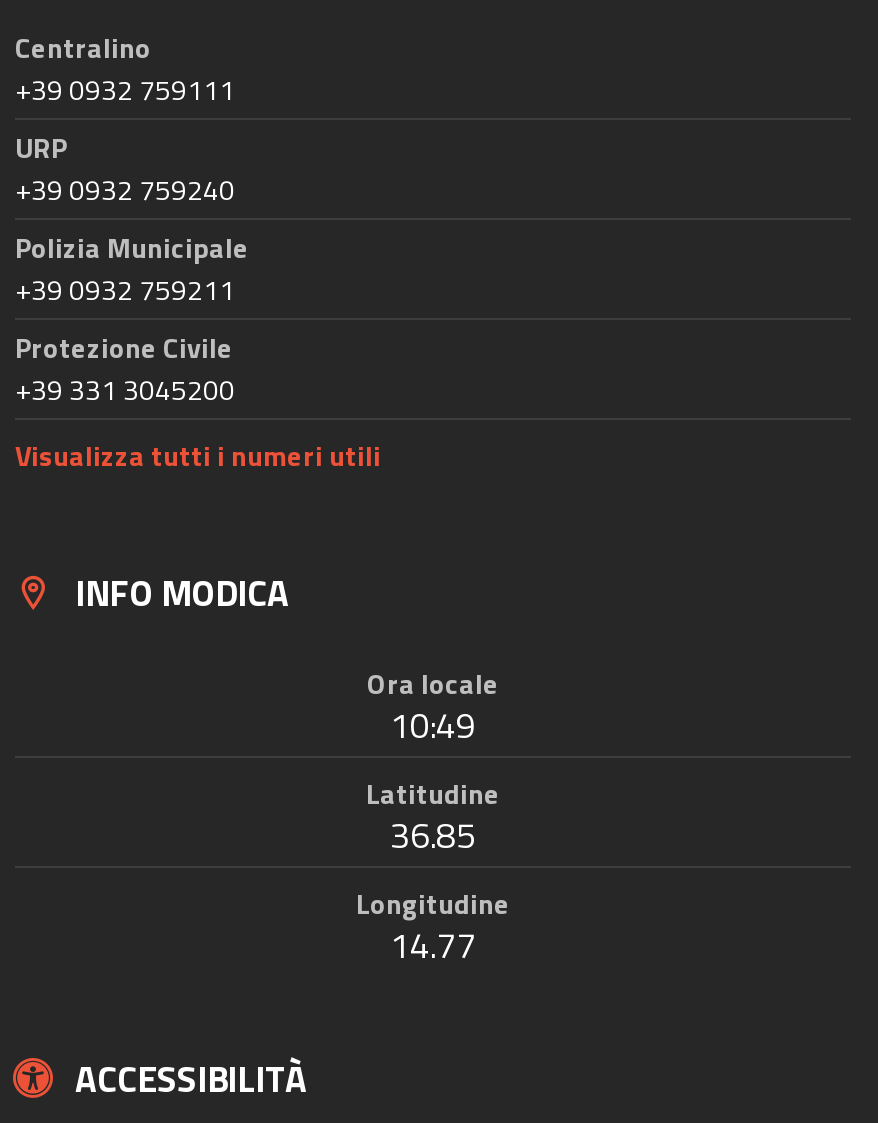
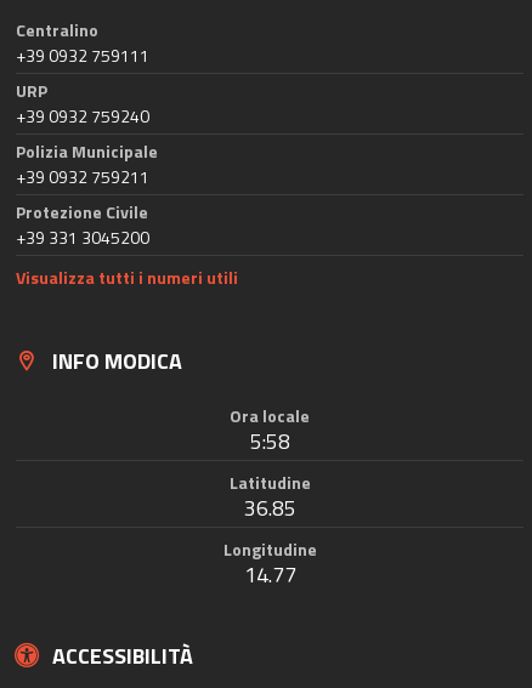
- 10:49
+ 5:58
